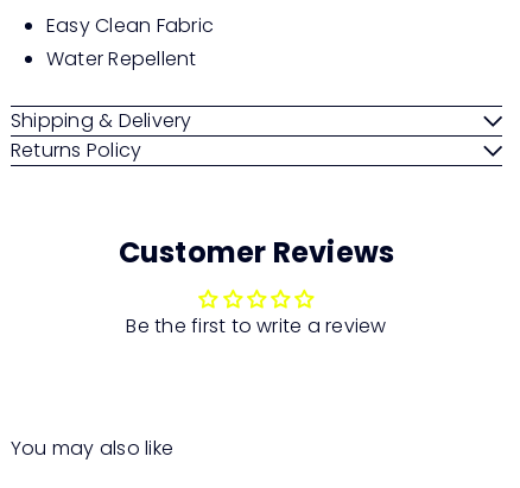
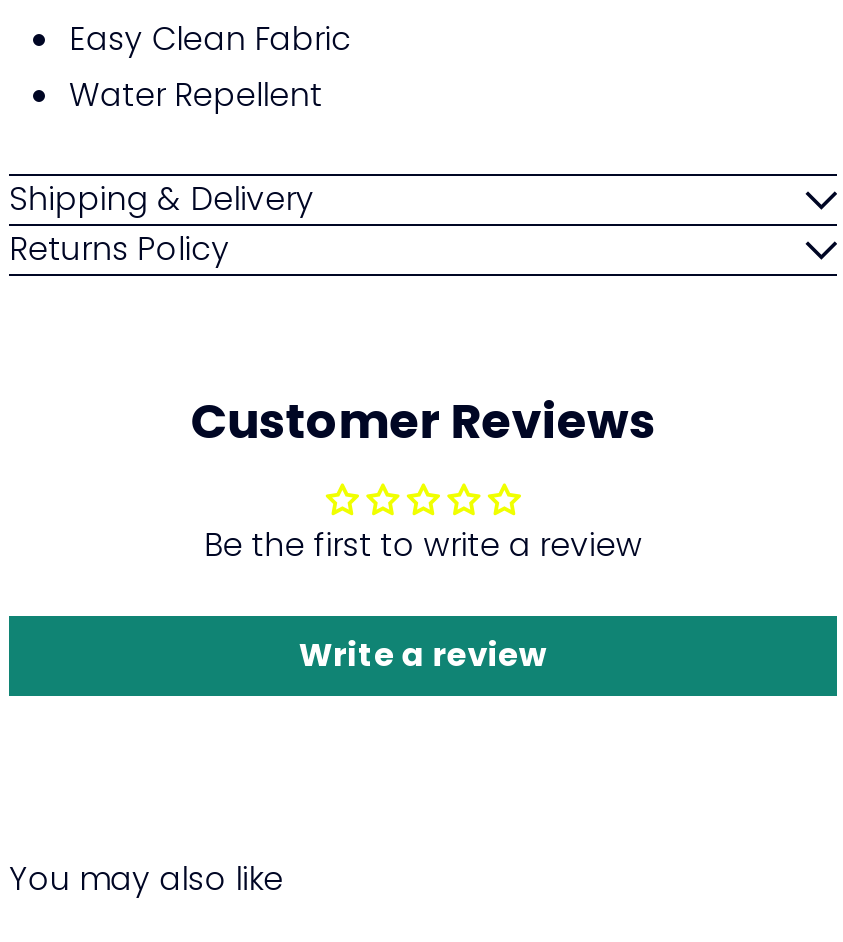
+ Write a review
